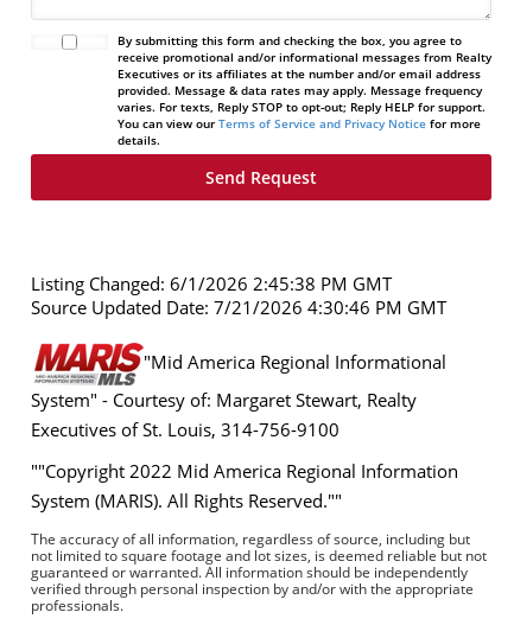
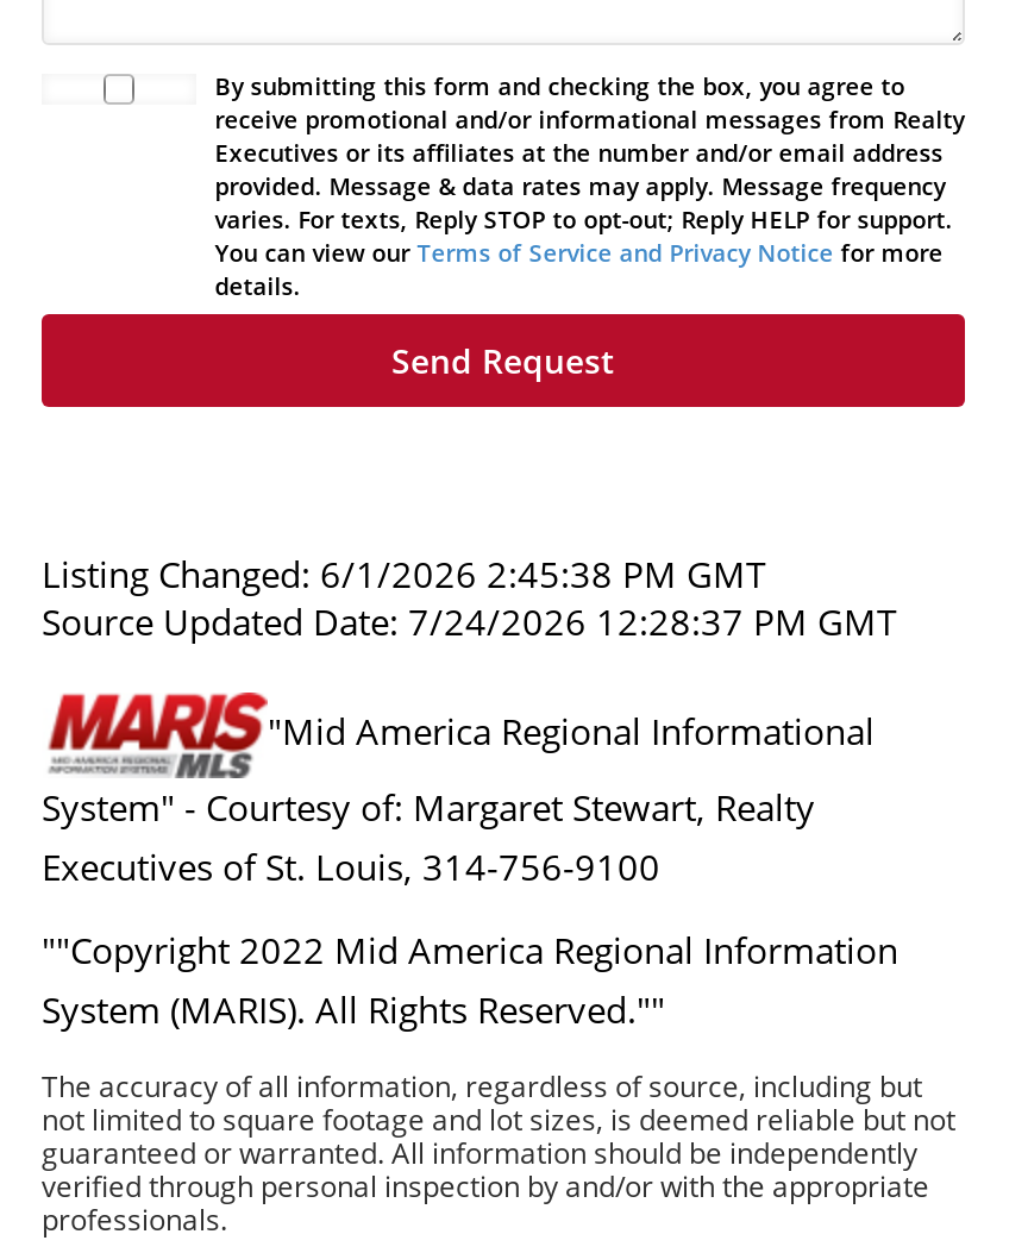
- Source Updated Date: 7/21/2026 4:30:46 PM GMT
+ Source Updated Date: 7/24/2026 12:28:37 PM GMT
